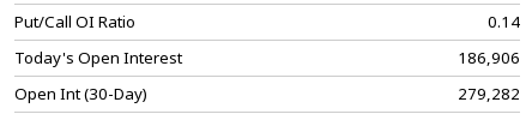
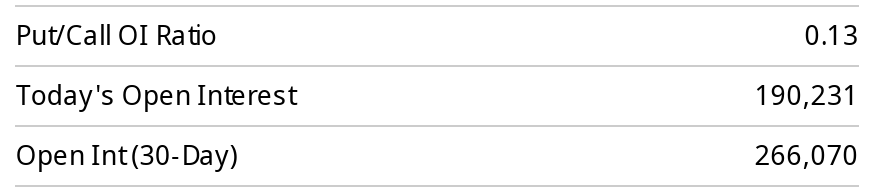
- 0.14
+ 0.13

- 186,906
+ 190,231

- 279,282
+ 266,070
